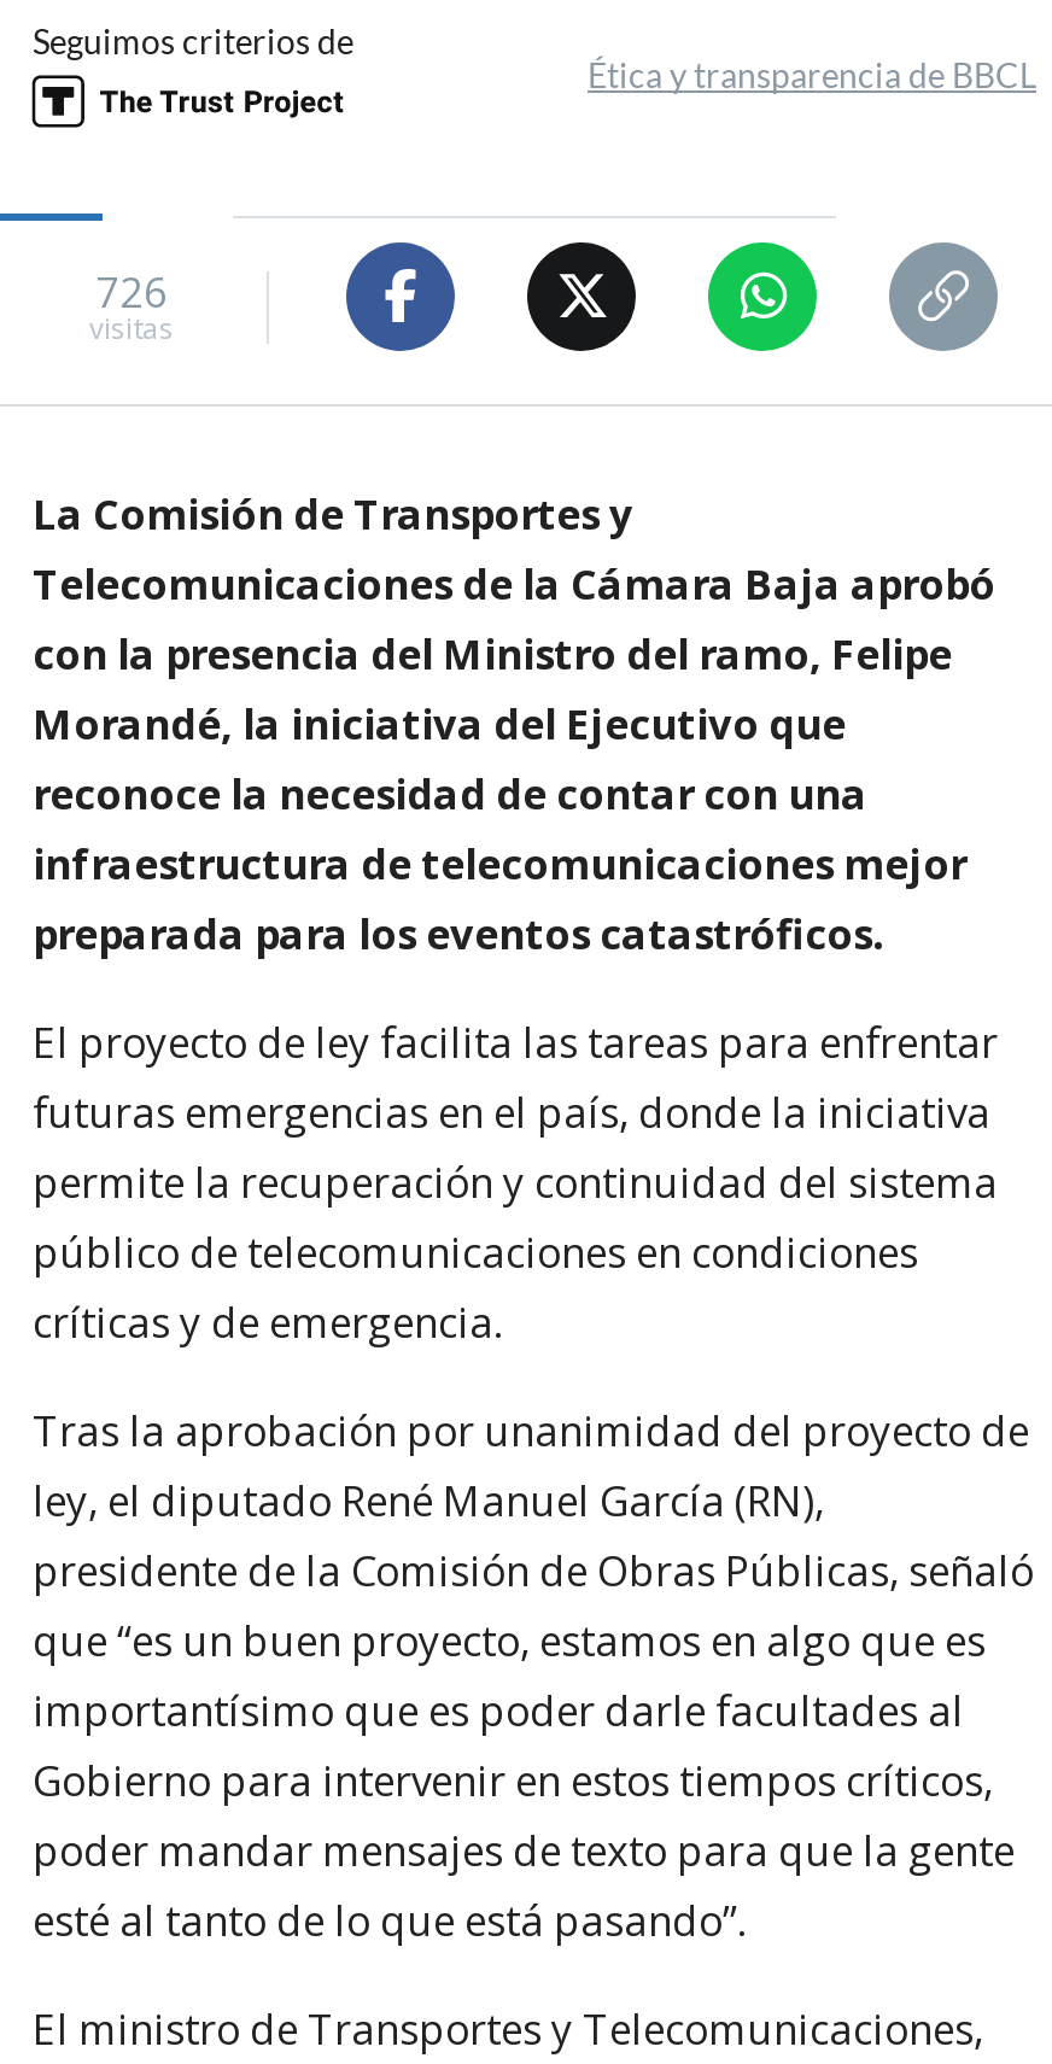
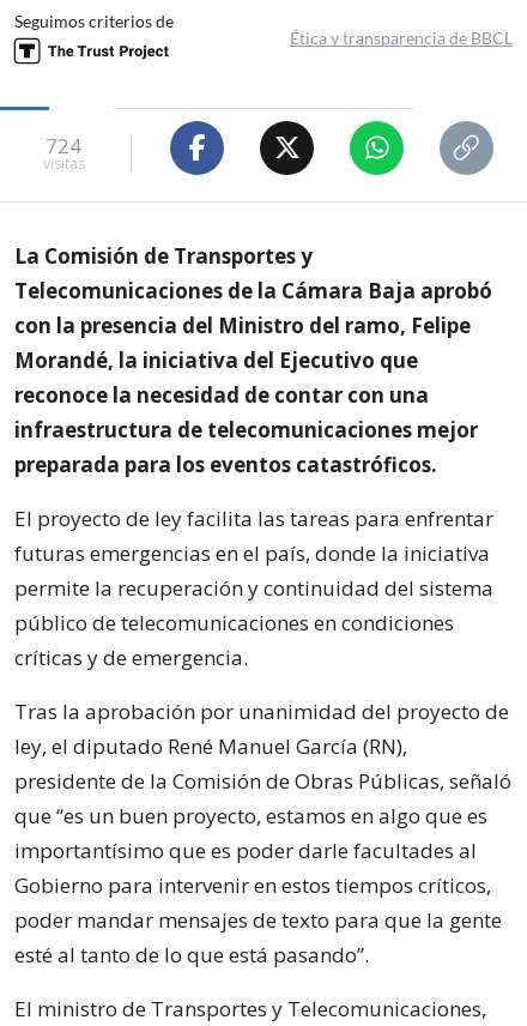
- 726
+ 724
